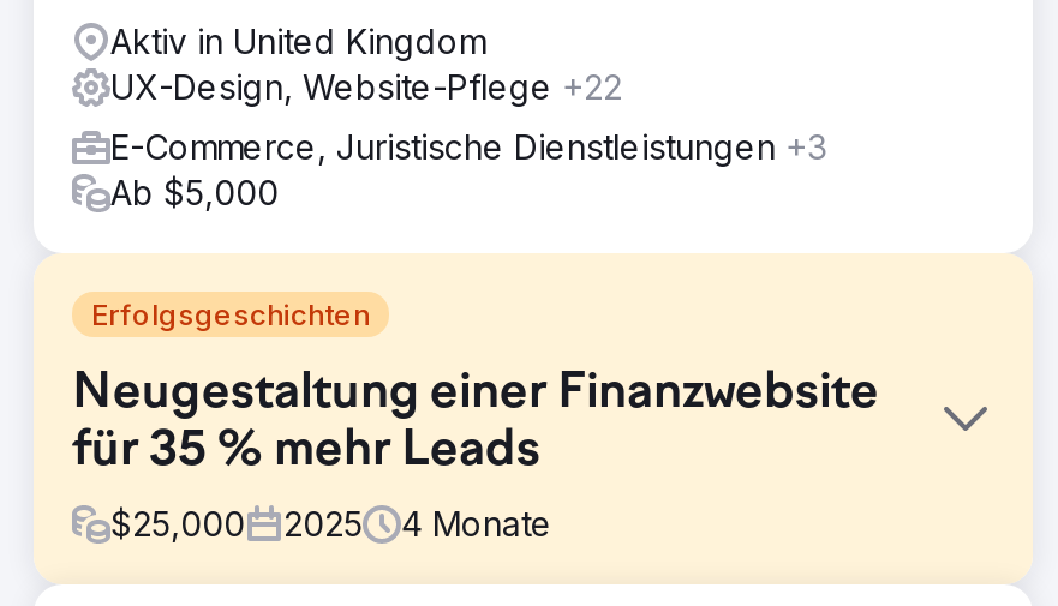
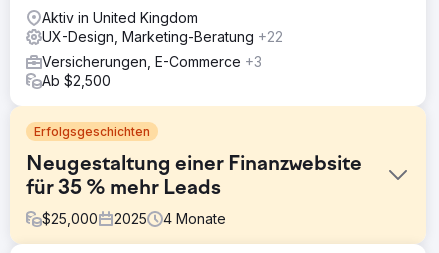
- UX-Design, Website-Pflege +22
+ UX-Design, Marketing-Beratung +22

- E-Commerce, Juristische Dienstleistungen +3
- Ab $5,000
+ Versicherungen, E-Commerce +3
+ Ab $2,500
